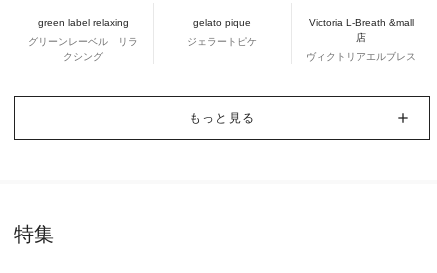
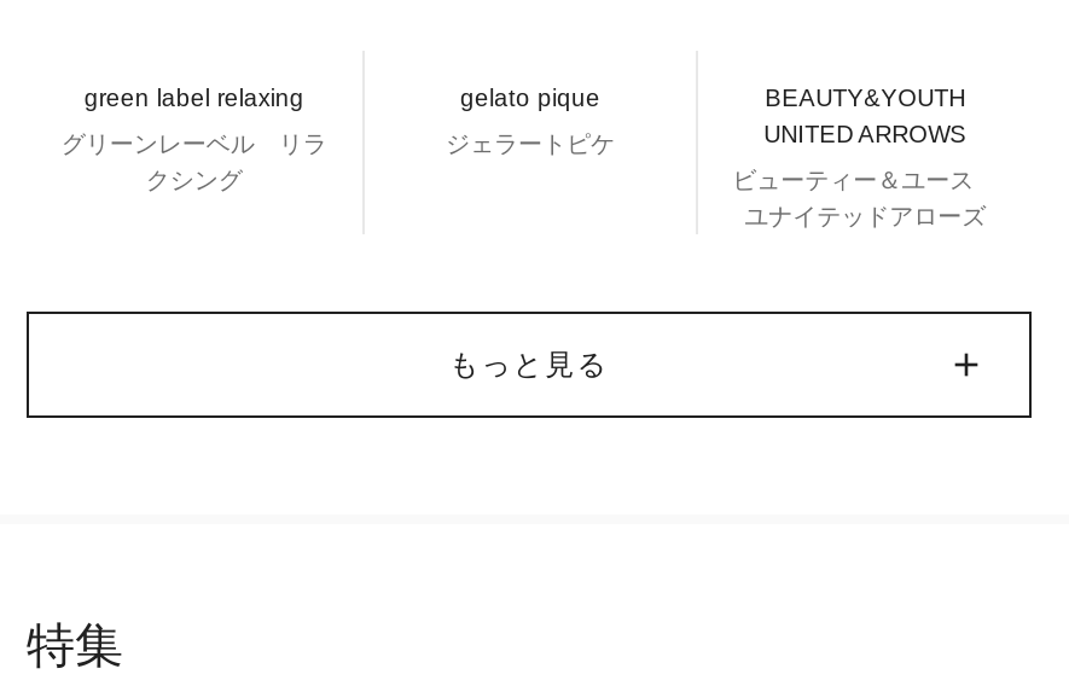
- Victoria L-Breath &mall
- 店
+ BEAUTY&YOUTH
+ UNITED ARROWS

- ヴィクトリアエルブレス
+ ビューティー＆ユース
+ ユナイテッドアローズ
